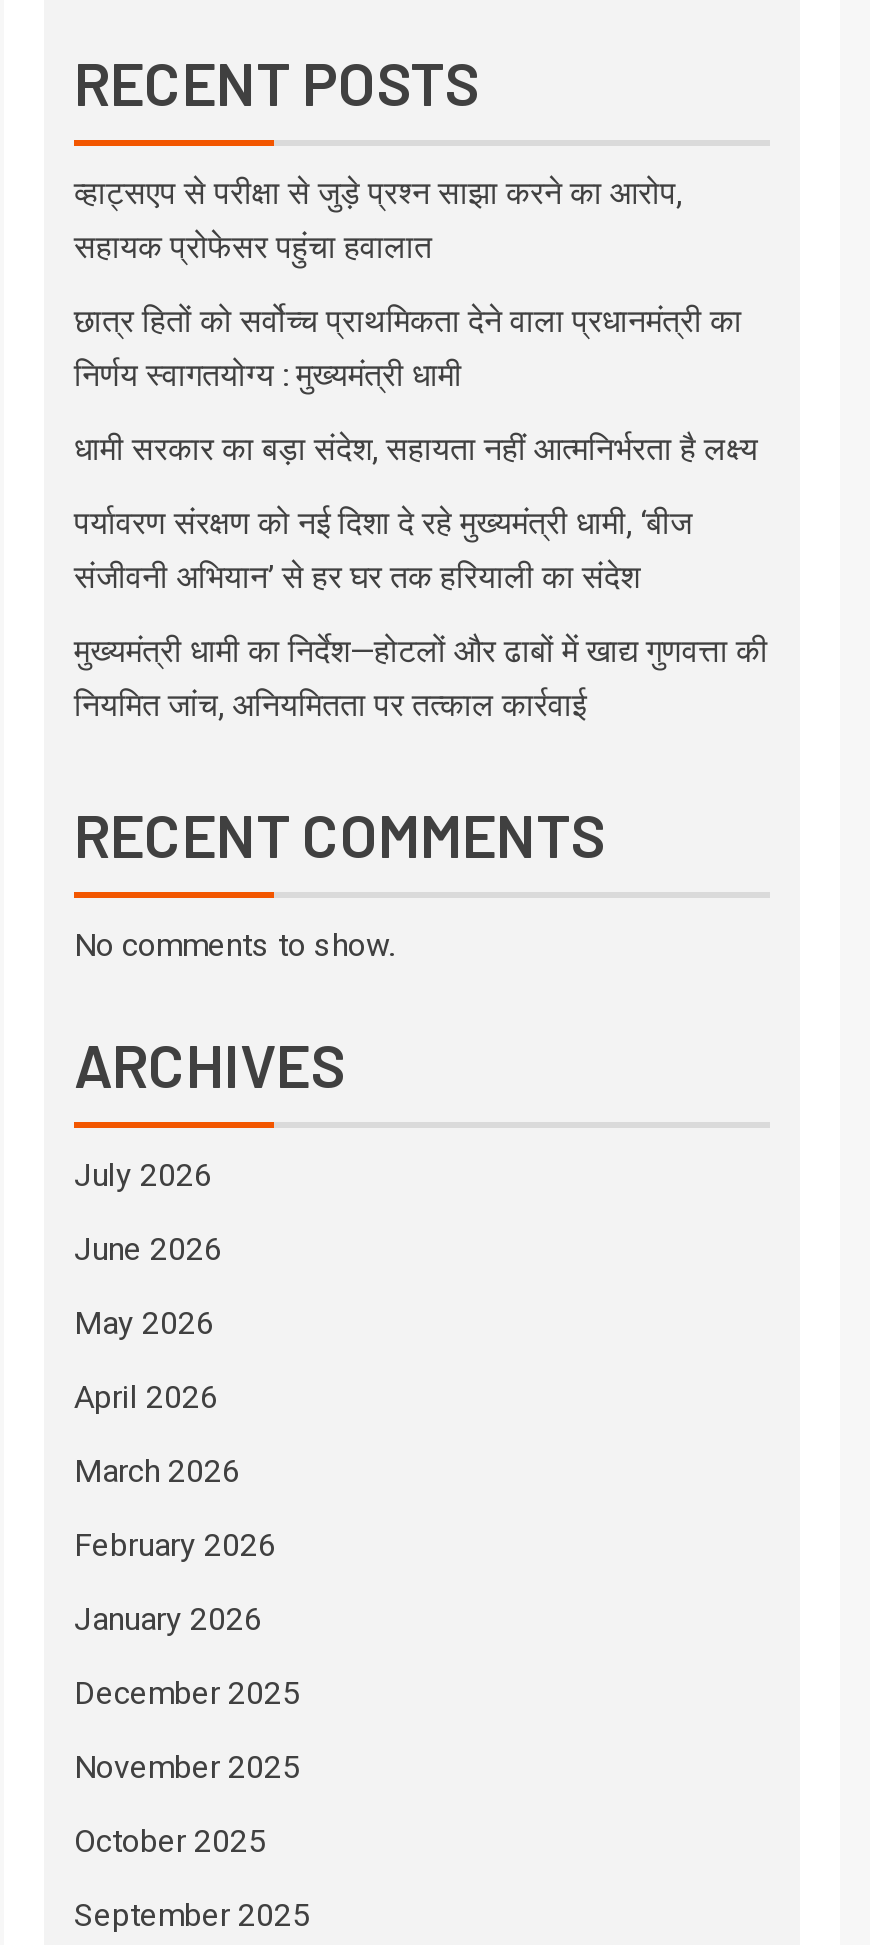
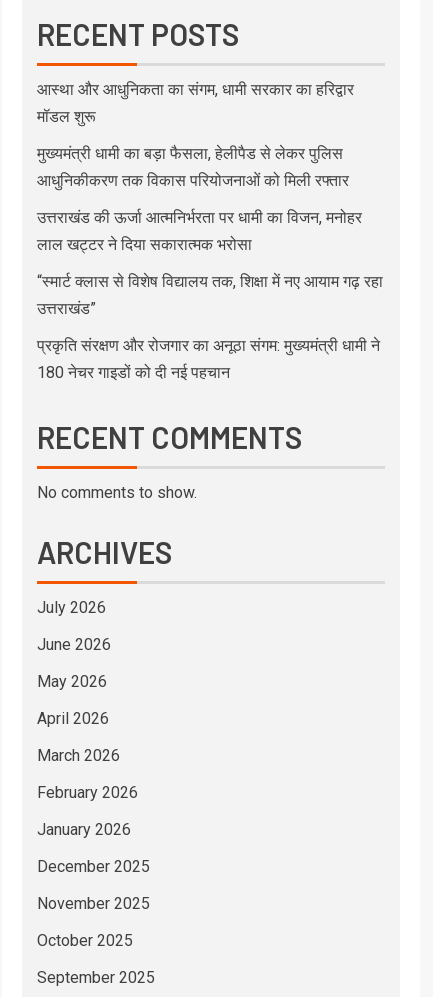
- व्हाट्सएप से परीक्षा से जुड़े प्रश्न साझा करने का आरोप,
- सहायक प्रोफेसर पहुंचा हवालात
+ आस्था और आधुनिकता का संगम, धामी सरकार का हरिद्वार
+ मॉडल शुरू

- छात्र हितों को सर्वोच्च प्राथमिकता देने वाला प्रधानमंत्री का
- निर्णय स्वागतयोग्य : मुख्यमंत्री धामी
+ मुख्यमंत्री धामी का बड़ा फैसला, हेलीपैड से लेकर पुलिस
+ आधुनिकीकरण तक विकास परियोजनाओं को मिली रफ्तार

- धामी सरकार का बड़ा संदेश, सहायता नहीं आत्मनिर्भरता है लक्ष्य
+ उत्तराखंड की ऊर्जा आत्मनिर्भरता पर धामी का विजन, मनोहर
+ लाल खट्टर ने दिया सकारात्मक भरोसा

- पर्यावरण संरक्षण को नई दिशा दे रहे मुख्यमंत्री धामी, ‘बीज
- संजीवनी अभियान’ से हर घर तक हरियाली का संदेश
+ “स्मार्ट क्लास से विशेष विद्यालय तक, शिक्षा में नए आयाम गढ़ रहा
+ उत्तराखंड”

- मुख्यमंत्री धामी का निर्देश—होटलों और ढाबों में खाद्य गुणवत्ता की
- नियमित जांच, अनियमितता पर तत्काल कार्रवाई
+ प्रकृति संरक्षण और रोजगार का अनूठा संगम: मुख्यमंत्री धामी ने
+ 180 नेचर गाइडों को दी नई पहचान
